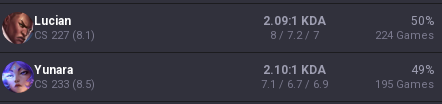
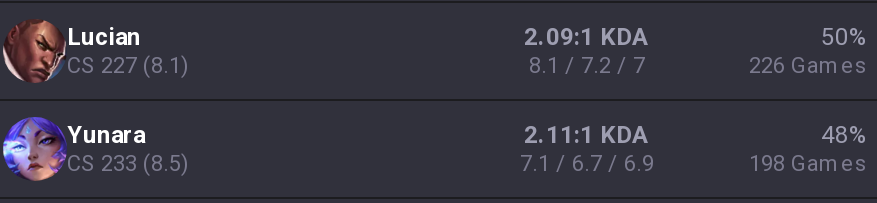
- 8 / 7.2 / 7
+ 8.1 / 7.2 / 7

- 224 Games
+ 226 Games

- 2.10:1 KDA
+ 2.11:1 KDA

- 49%
+ 48%

- 195 Games
+ 198 Games
